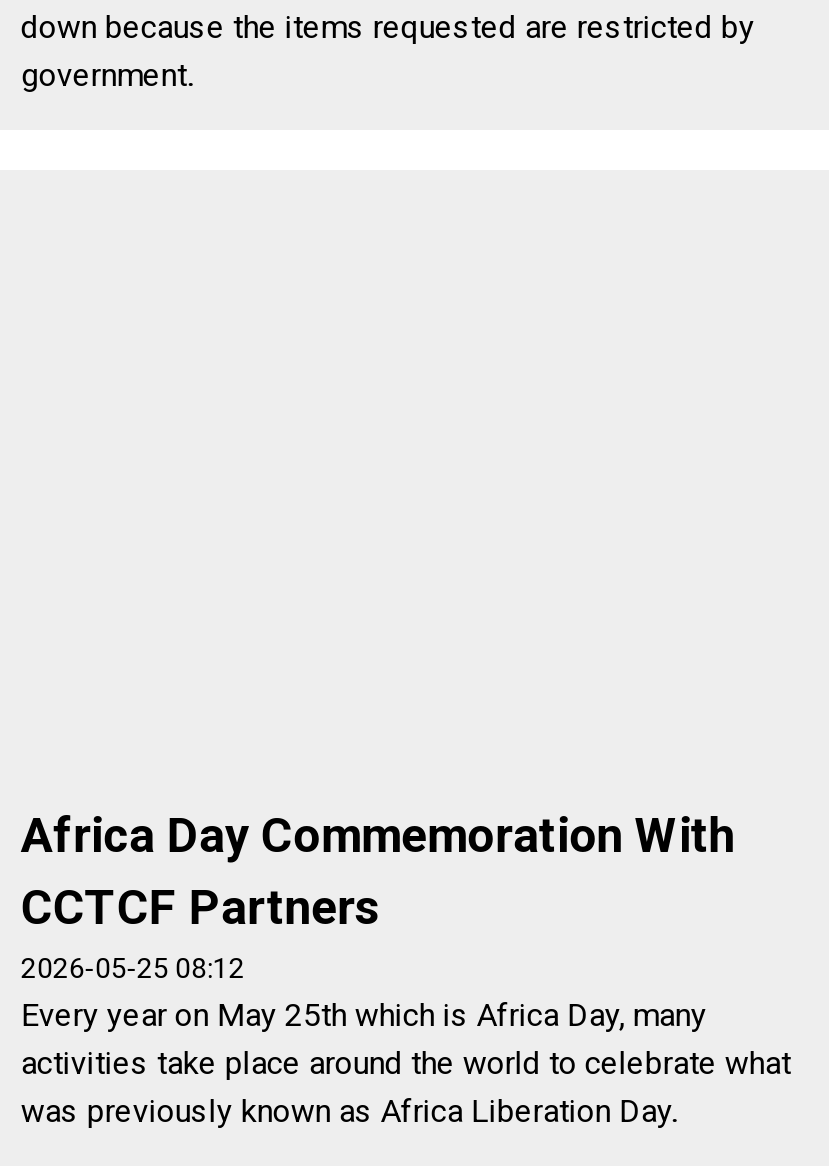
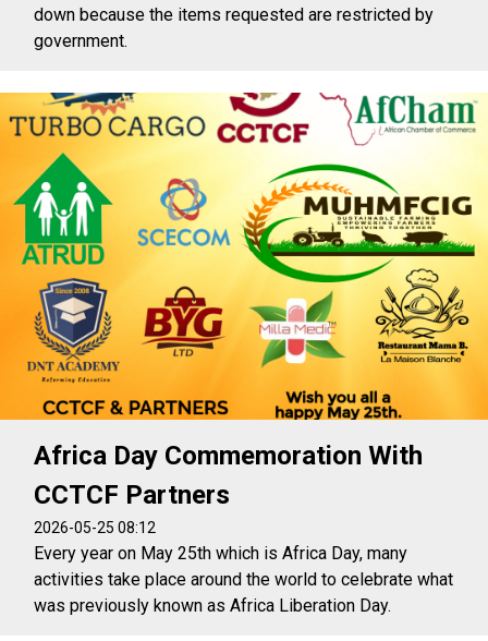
+ [image]
